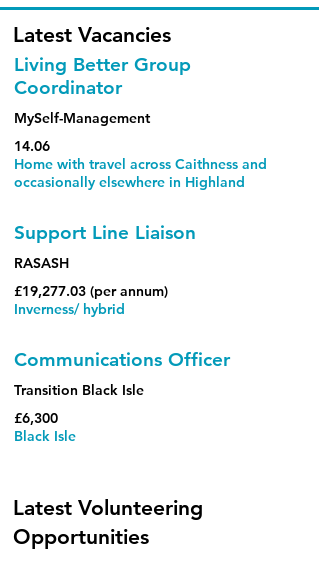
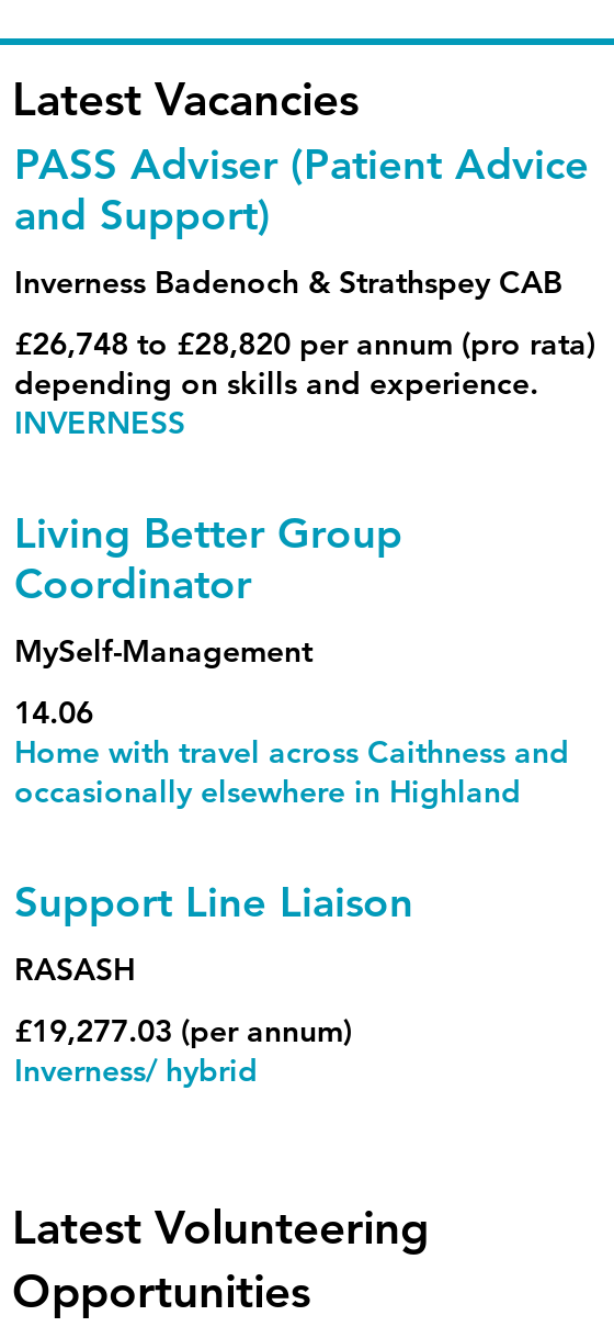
+ PASS Adviser (Patient Advice
+ and Support)
+ Inverness Badenoch & Strathspey CAB
+ £26,748 to £28,820 per annum (pro rata)
+ depending on skills and experience.
+ INVERNESS

moved down: Living Better Group | Coordinator | MySelf-Management | ... | £19,277.03 (per annum) | Inverness/ hybrid

- Communications Officer
- Transition Black Isle
- £6,300
- Black Isle
